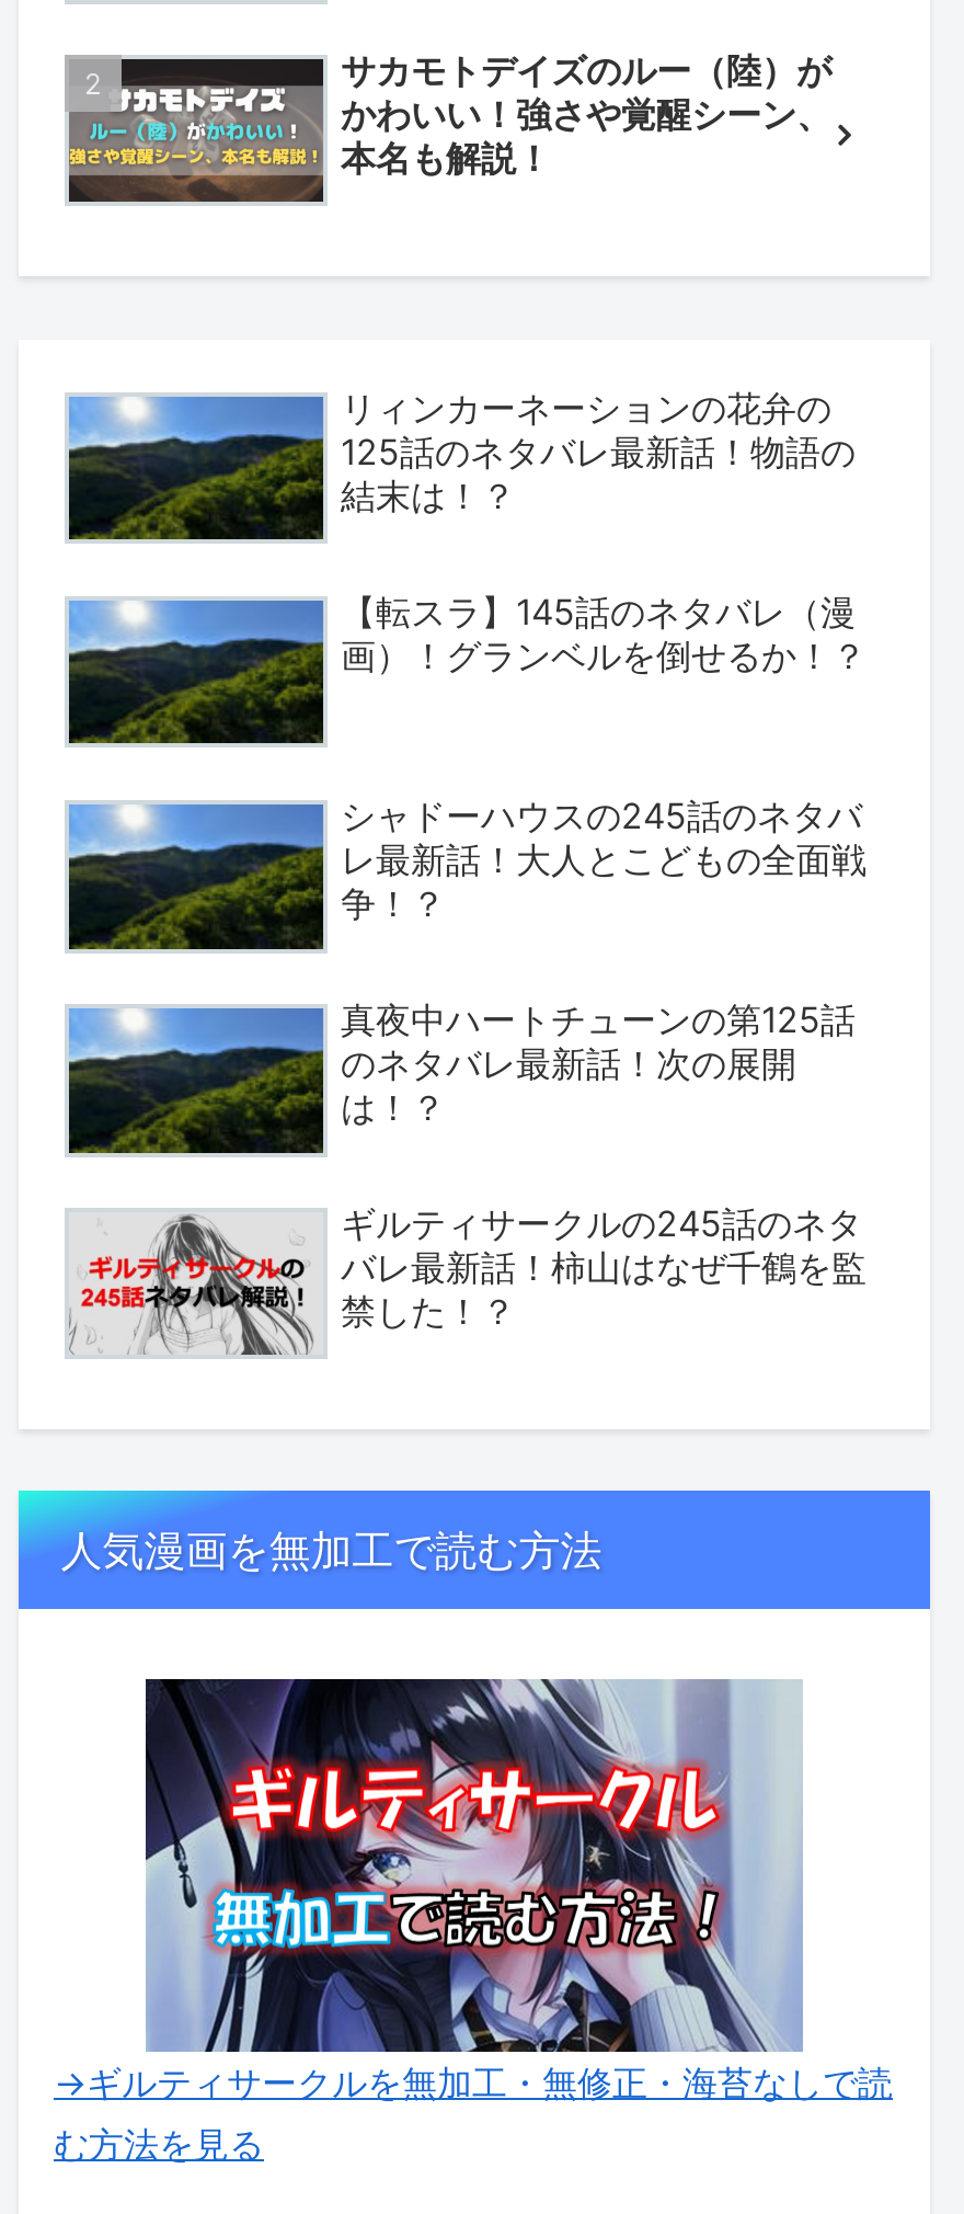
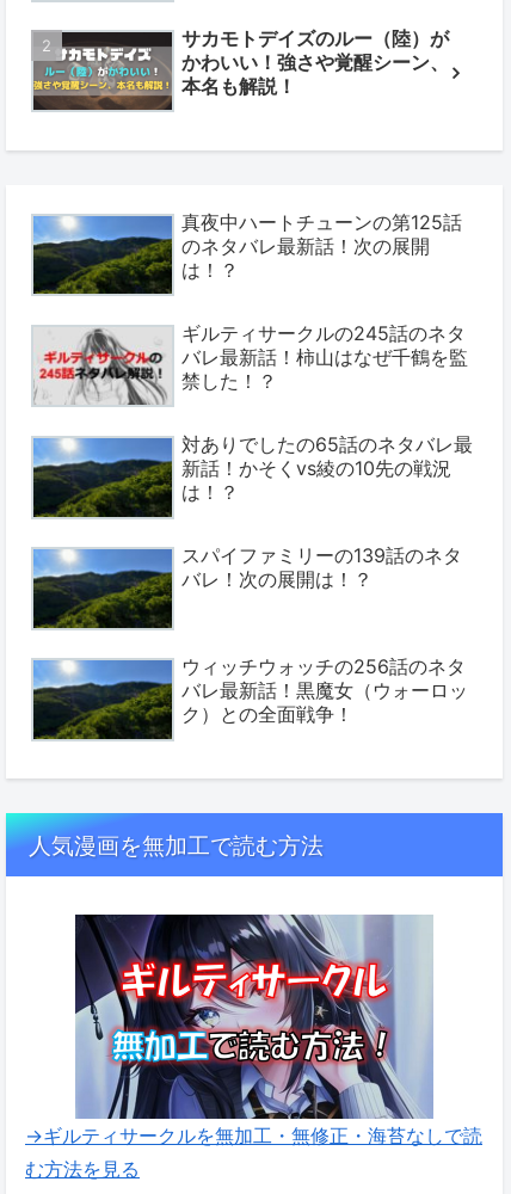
- リィンカーネーションの花弁の
- 125話のネタバレ最新話！物語の
- 結末は！？
- 【転スラ】145話のネタバレ（漫
- 画）！グランベルを倒せるか！？

moved down: [image]

- シャドーハウスの245話のネタバ
- レ最新話！大人とこどもの全面戦
- 争！？

moved up: [image] | 真夜中ハートチューンの第125話 | のネタバレ最新話！次の展開 | は！？ | ギルティサークルの245話のネタ | バレ最新話！柿山はなぜ千鶴を監

+ 対ありでしたの65話のネタバレ最
+ 新話！かそくvs綾の10先の戦況
+ は！？
+ スパイファミリーの139話のネタ
+ バレ！次の展開は！？

+ ウィッチウォッチの256話のネタ
+ バレ最新話！黒魔女（ウォーロッ
+ ク）との全面戦争！
